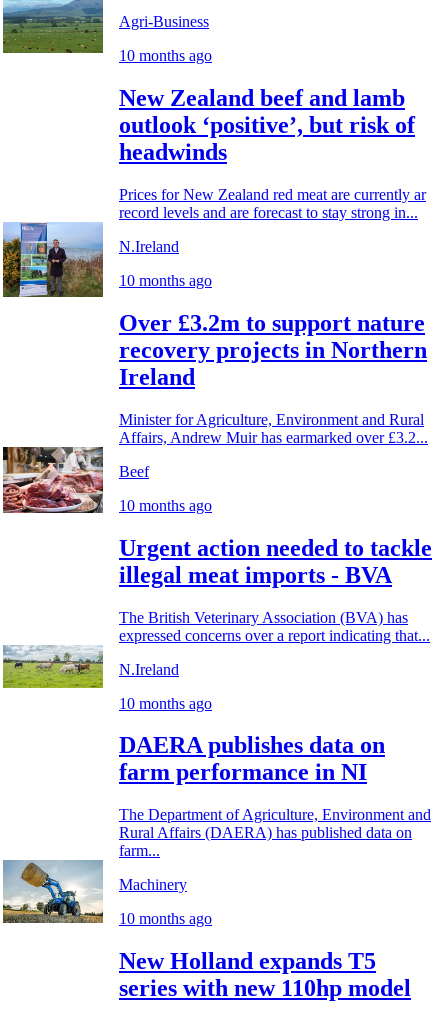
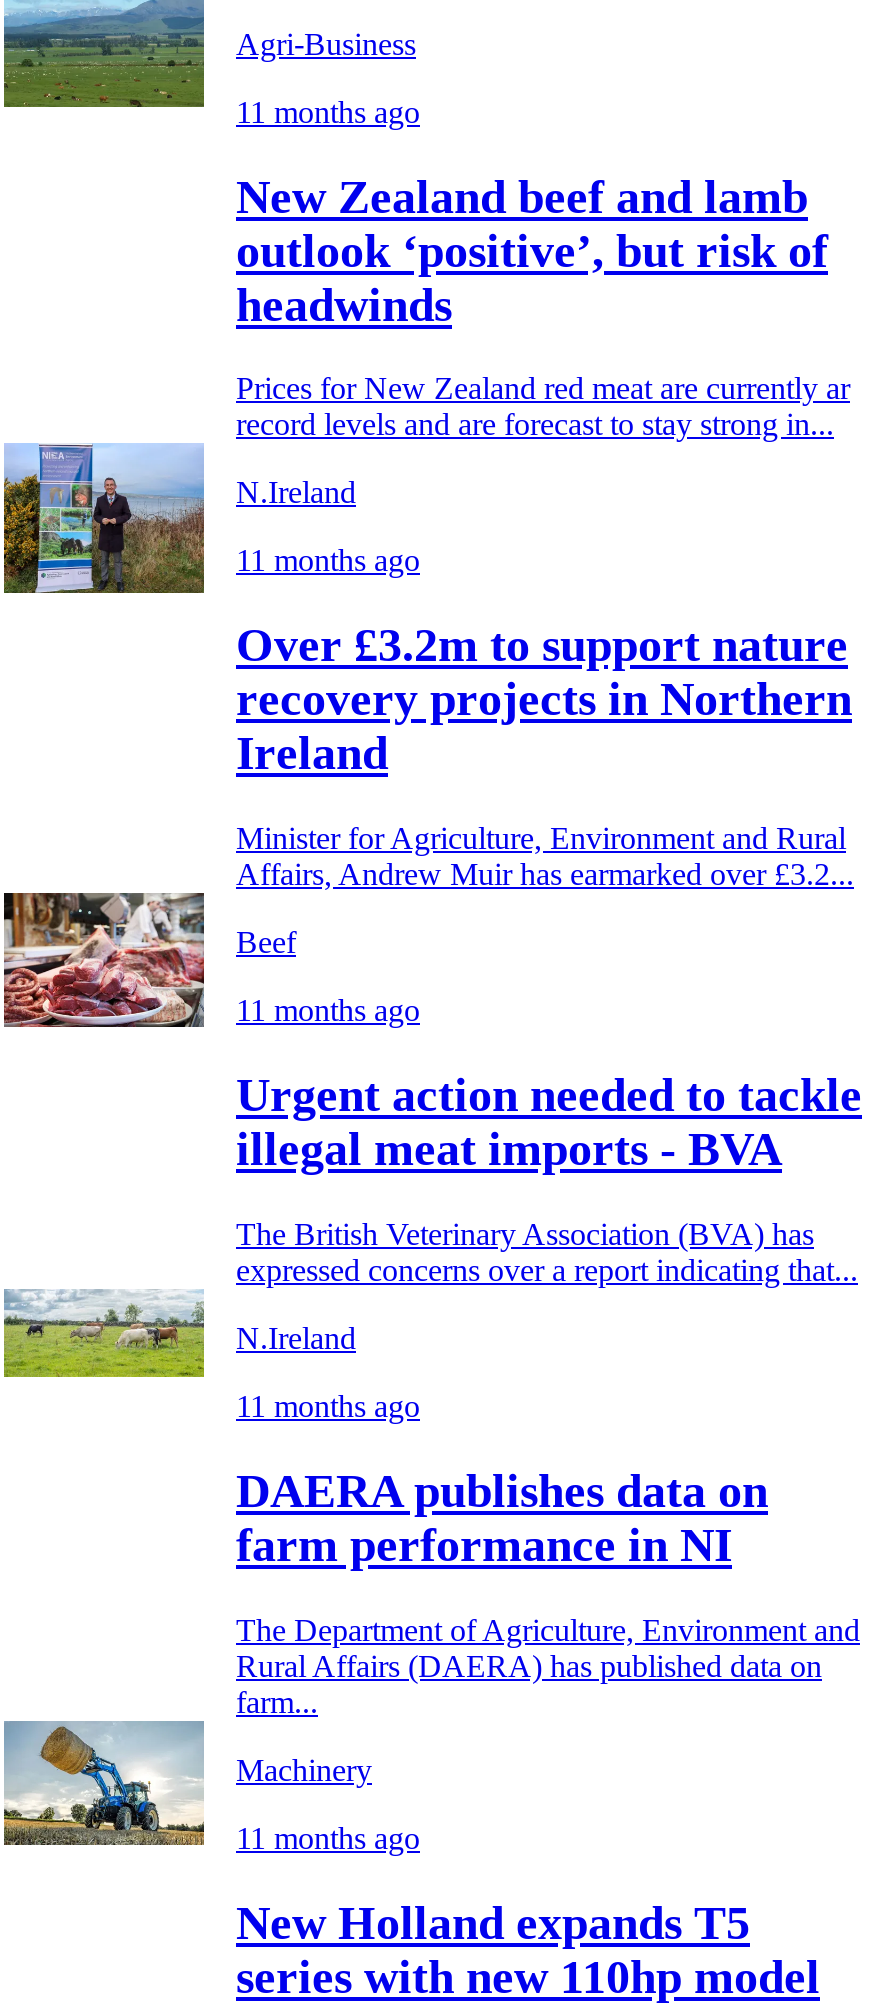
- 10 months ago
+ 11 months ago

- 10 months ago
+ 11 months ago

- 10 months ago
+ 11 months ago

- 10 months ago
+ 11 months ago

- 10 months ago
+ 11 months ago
